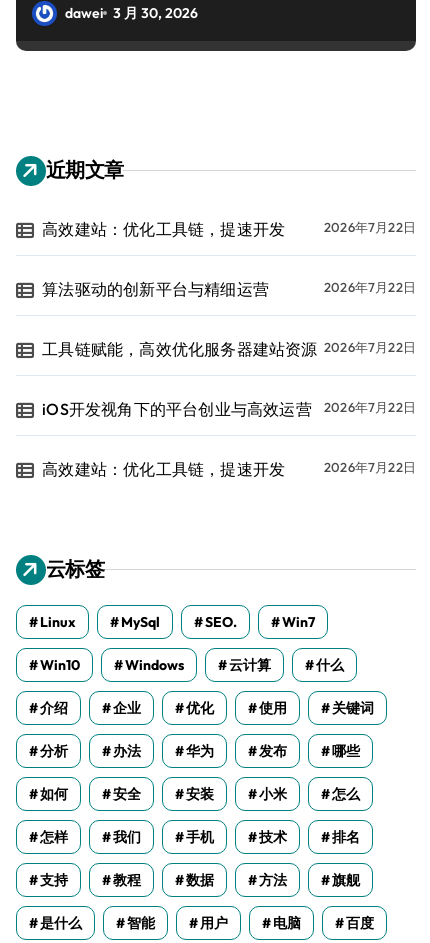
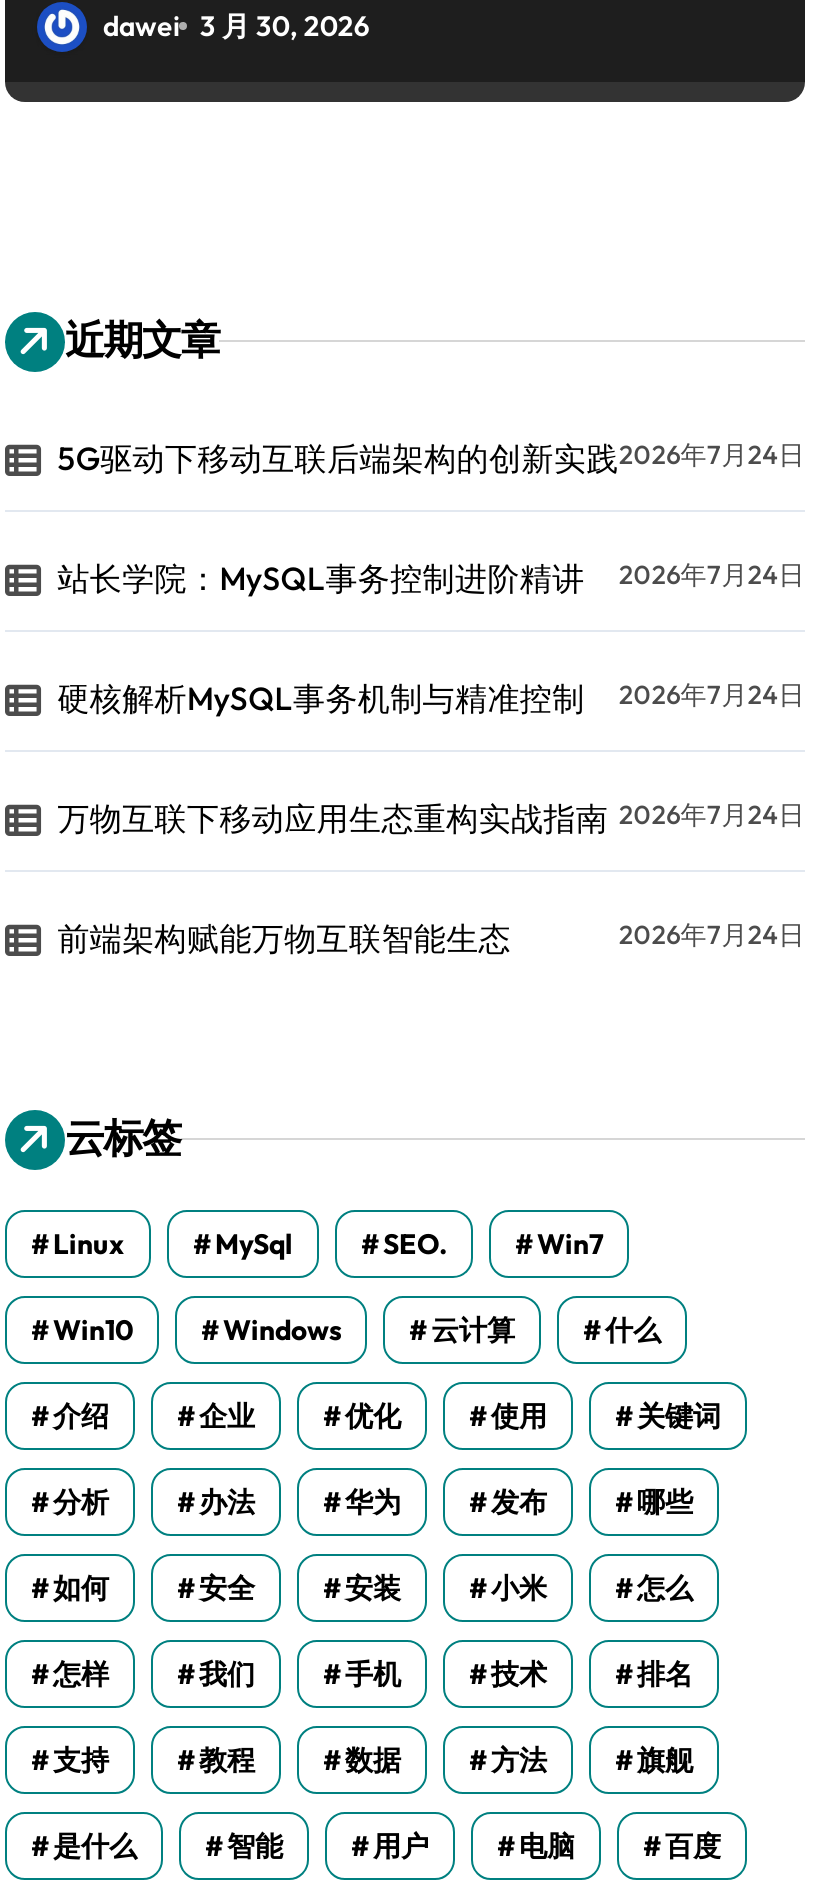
- 高效建站：优化工具链，提速开发
- 2026年7月22日
+ 5G驱动下移动互联后端架构的创新实践2026年7月24日

- 算法驱动的创新平台与精细运营
- 2026年7月22日
+ 站长学院：MySQL事务控制进阶精讲
+ 2026年7月24日

- 工具链赋能，高效优化服务器建站资源 2026年7月22日
+ 硬核解析MySQL事务机制与精准控制
+ 2026年7月24日

- iOS开发视角下的平台创业与高效运营
- 2026年7月22日
+ 万物互联下移动应用生态重构实战指南 2026年7月24日

- 高效建站：优化工具链，提速开发
- 2026年7月22日
+ 前端架构赋能万物互联智能生态
+ 2026年7月24日
